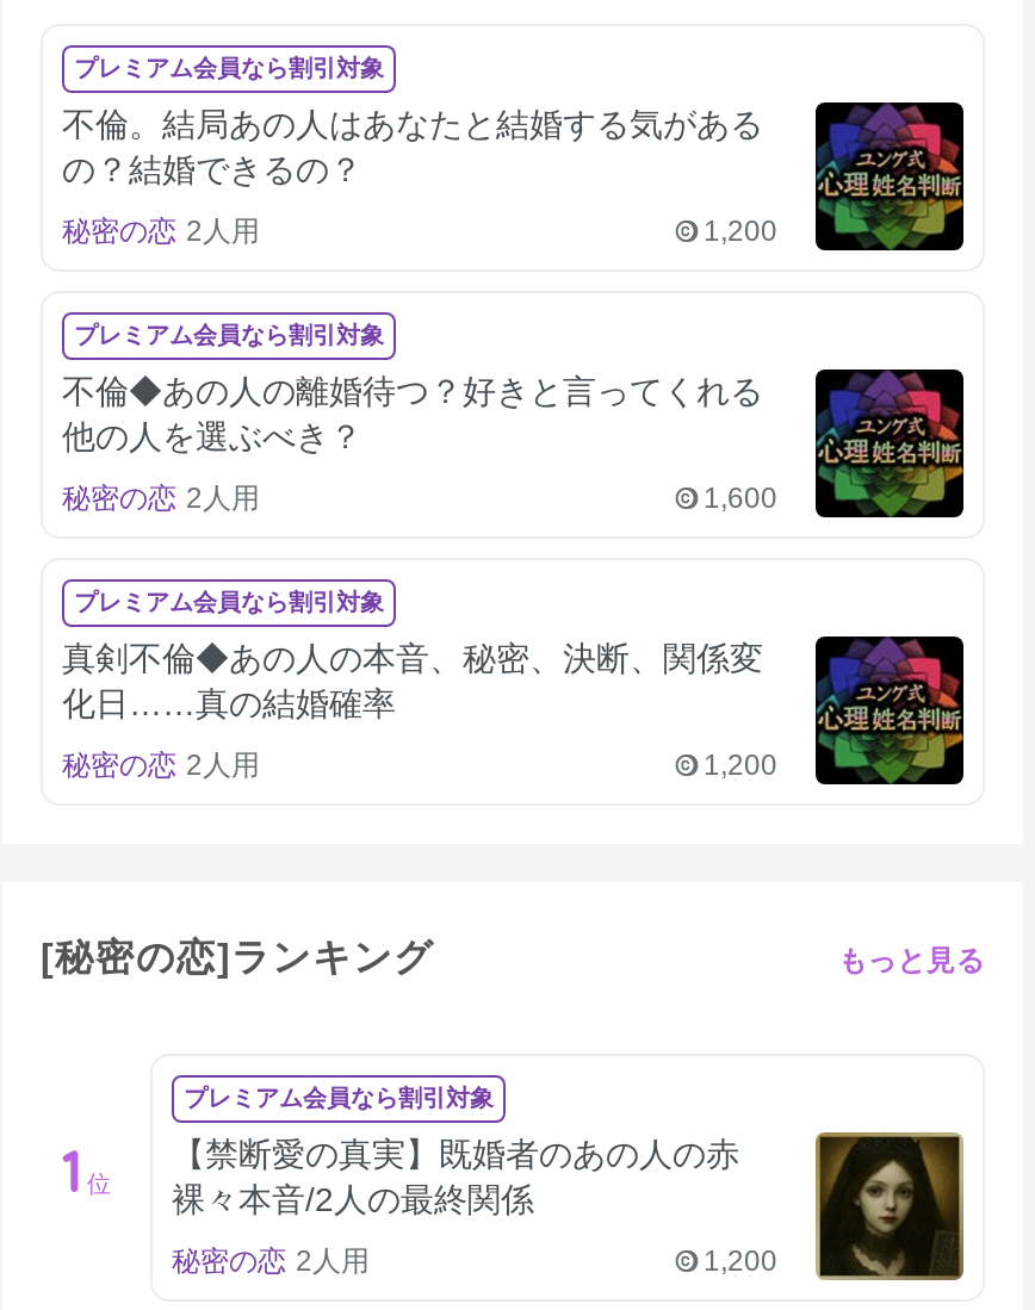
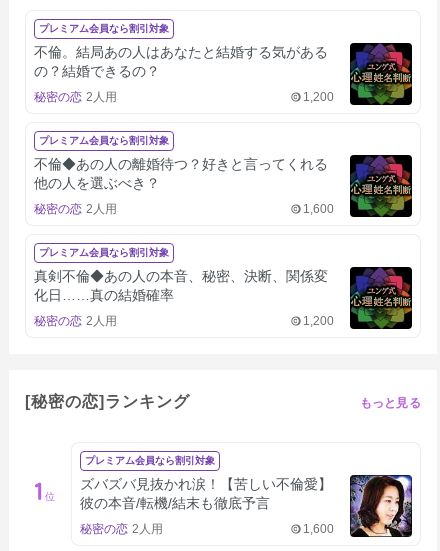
- 【禁断愛の真実】既婚者のあの人の赤
- 裸々本音/2人の最終関係
+ ズバズバ見抜かれ涙！【苦しい不倫愛】
+ 彼の本音/転機/結末も徹底予言

- [image]
- 1,200
+ [image]
+ 1,600
